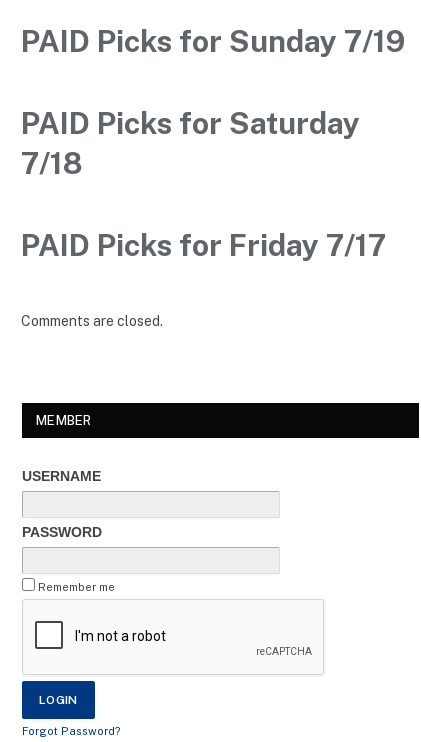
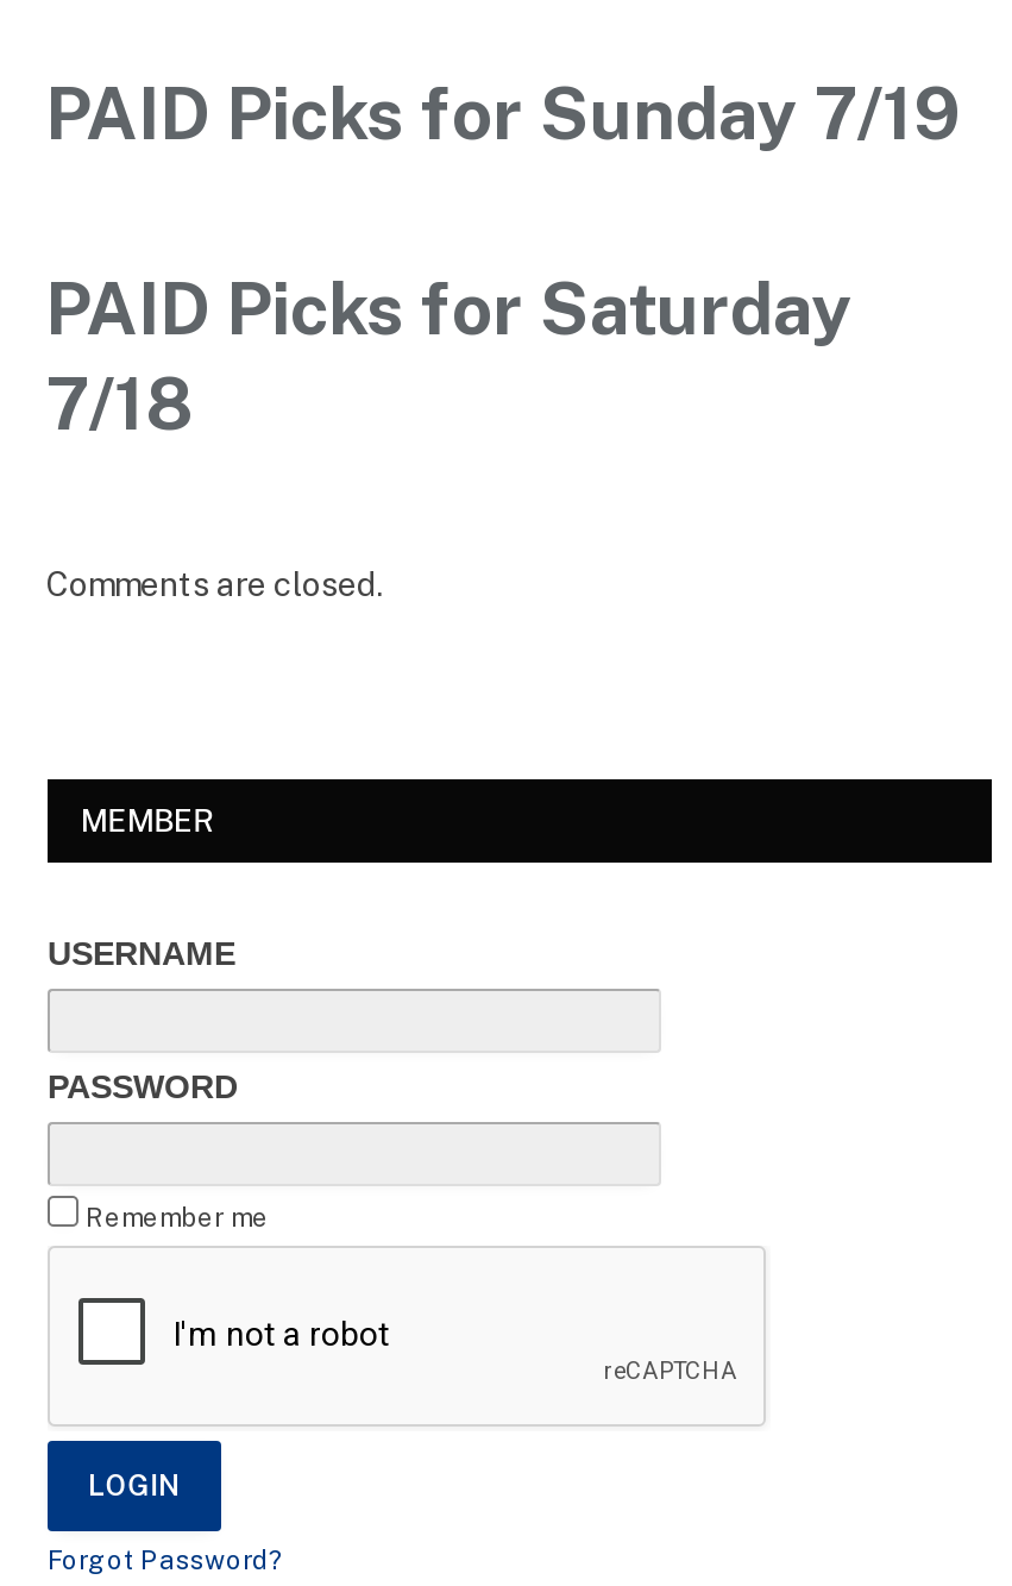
- PAID Picks for Friday 7/17
